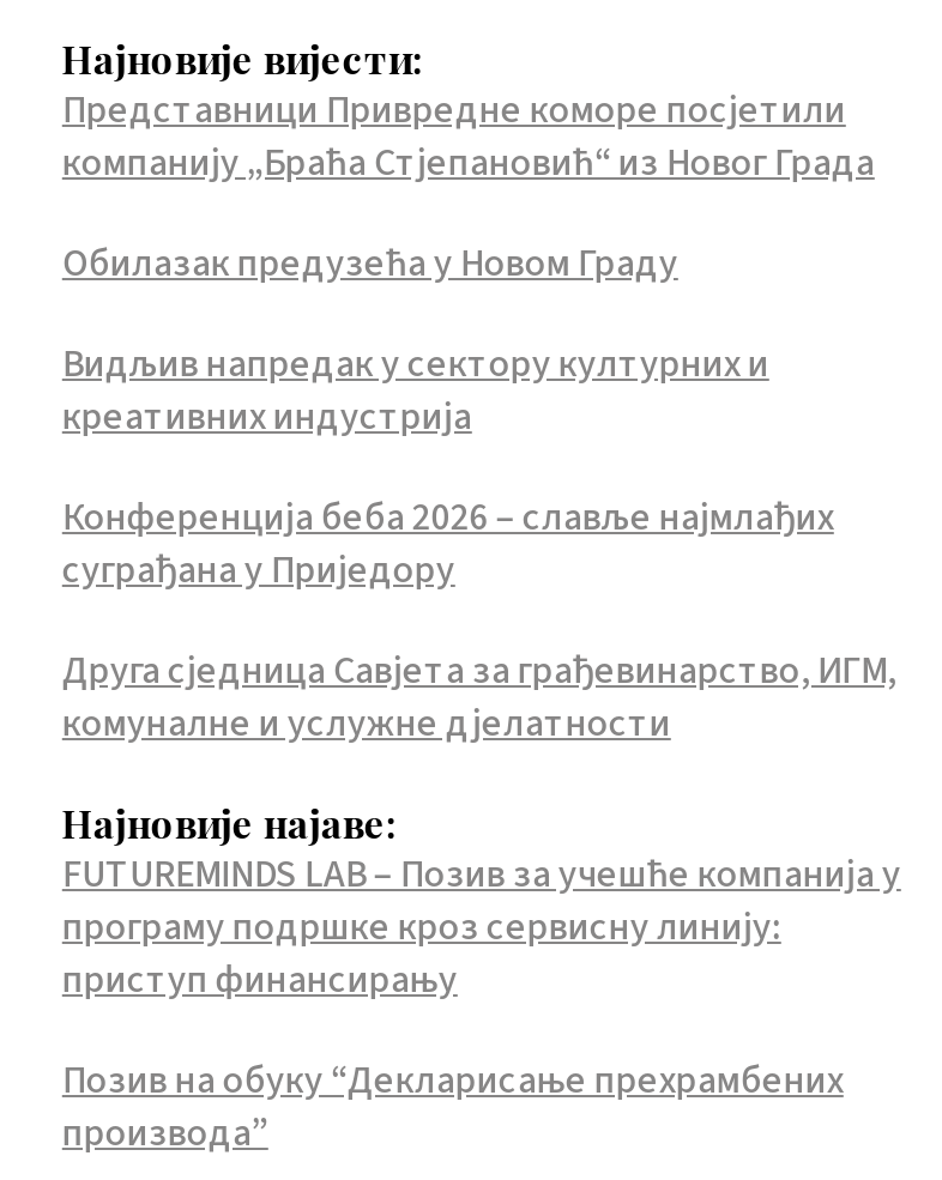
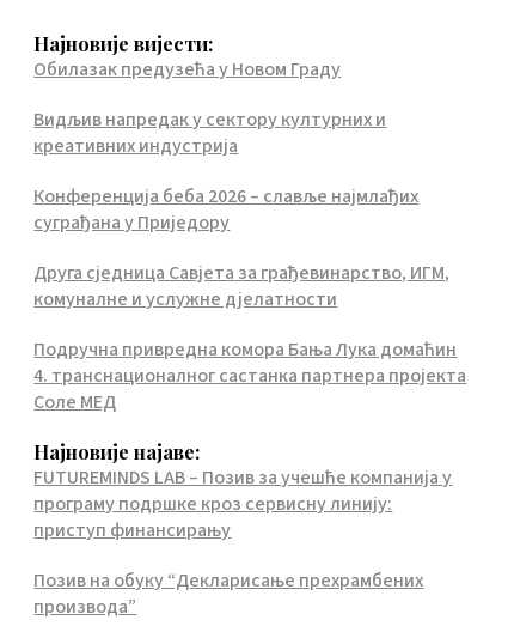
- Представници Привредне коморе посјетили
- компанију „Браћа Стјепановић“ из Новог Града

moved up: Обилазак предузећа у Новом Граду | Видљив напредак у сектору културних и | креативних индустрија | Конференција беба 2026 – славље најмлађих | суграђана у Приједору | Друга сједница Савјета за грађевинарство, ИГМ, | комуналне и услужне дјелатности

+ Подручна привредна комора Бања Лука домаћин
+ 4. транснационалног састанка партнера пројекта
+ Соле МЕД
